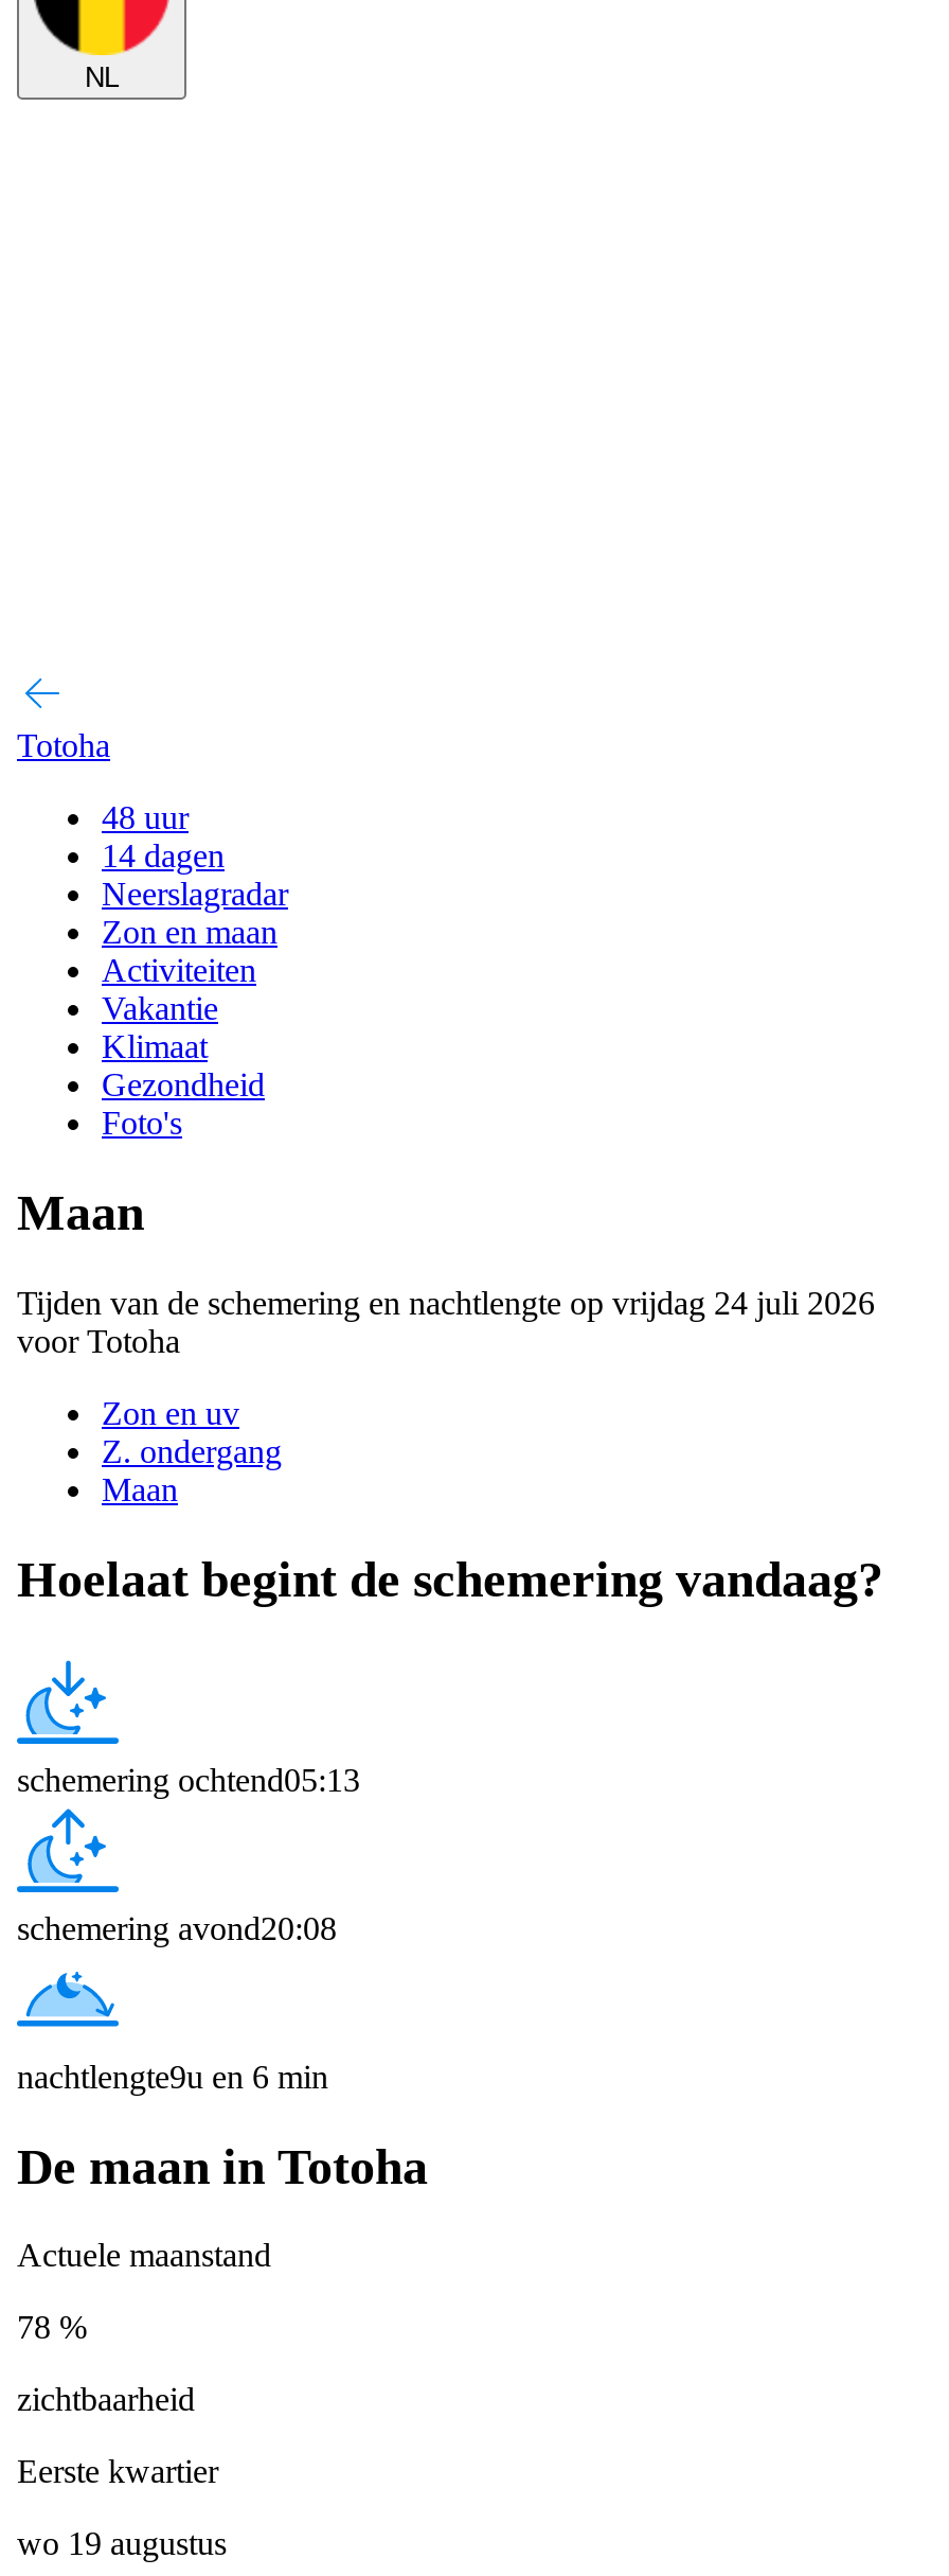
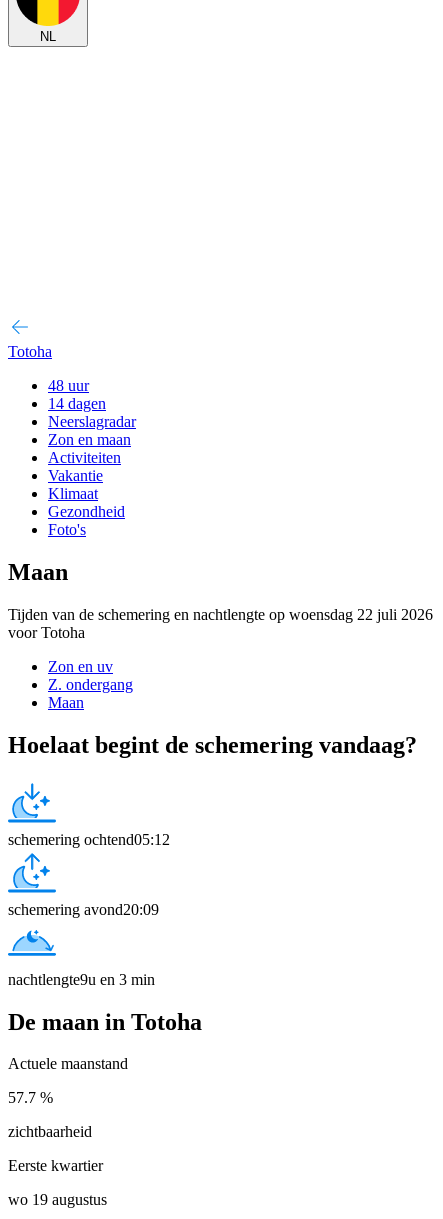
- Tijden van de schemering en nachtlengte op vrijdag 24 juli 2026
+ Tijden van de schemering en nachtlengte op woensdag 22 juli 2026

- schemering ochtend05:13
+ schemering ochtend05:12

- schemering avond20:08
+ schemering avond20:09

- nachtlengte9u en 6 min
+ nachtlengte9u en 3 min

- 78 %
+ 57.7 %
